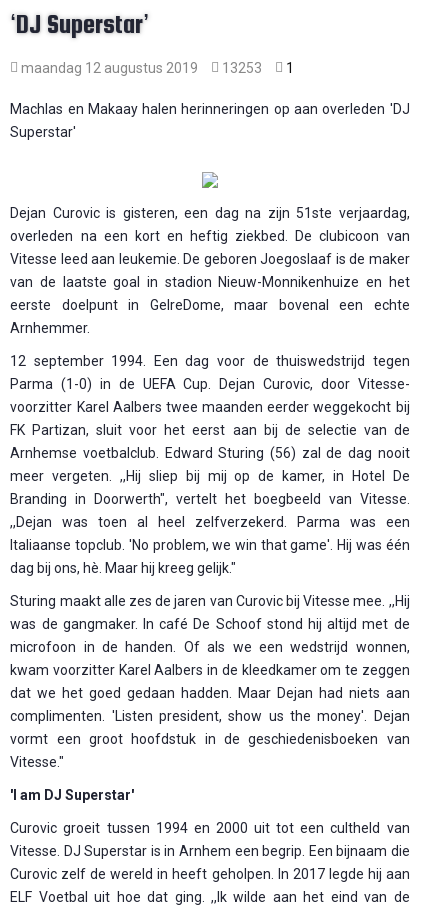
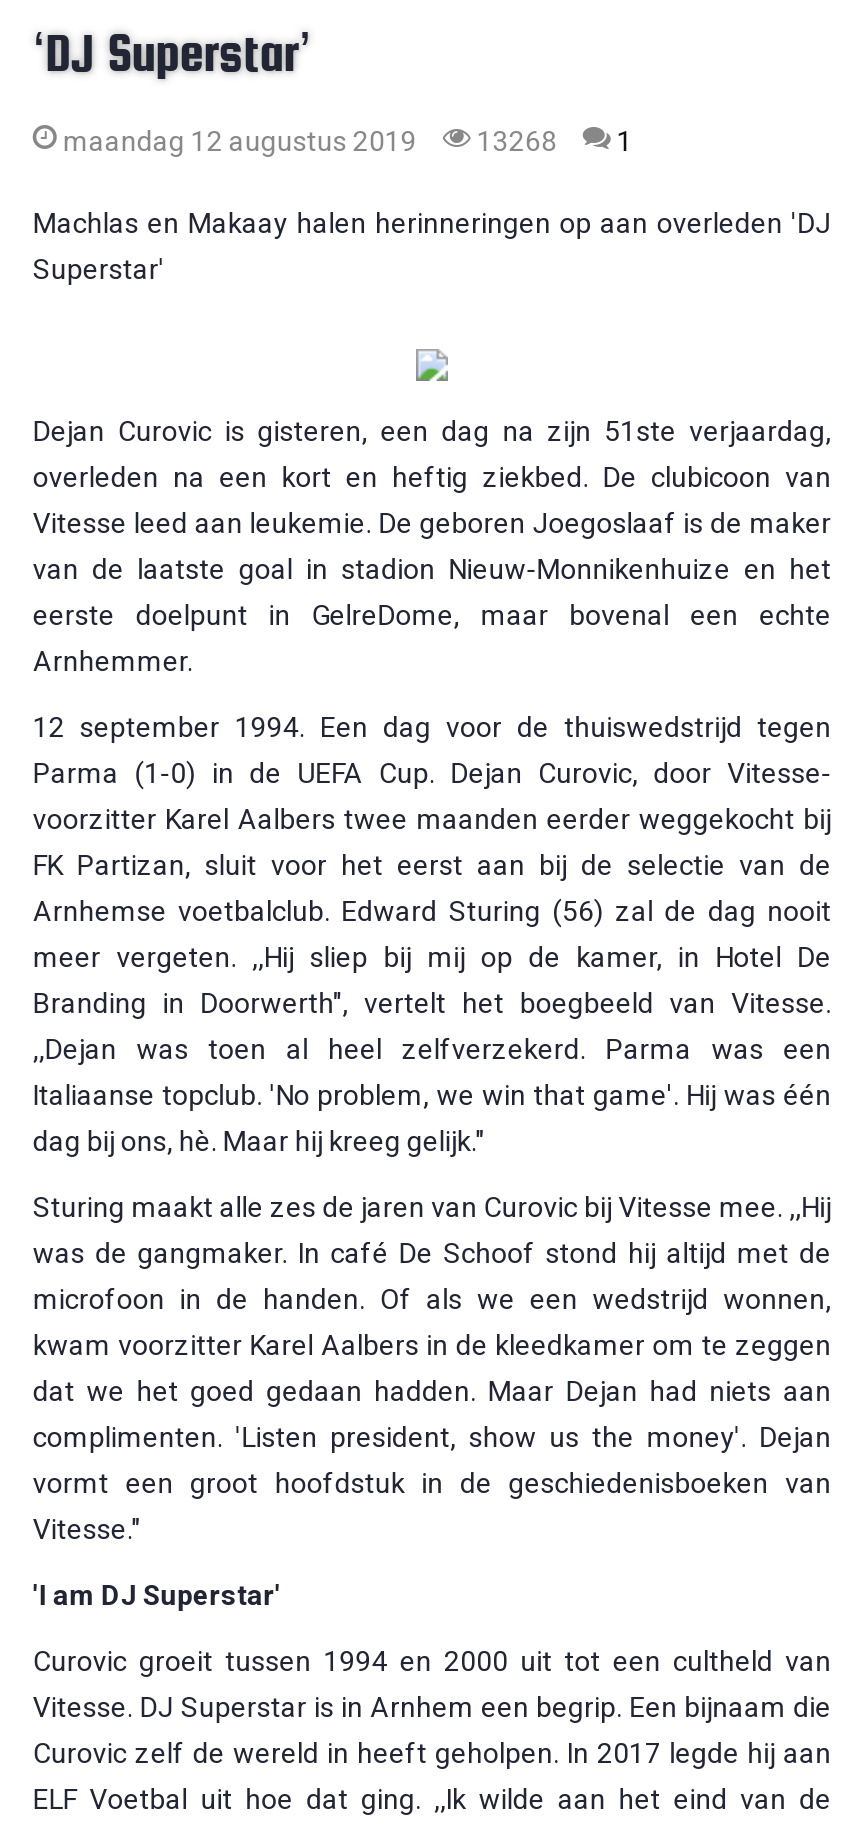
- maandag 12 augustus 2019 13253 1
+ maandag 12 augustus 2019 13268 1
